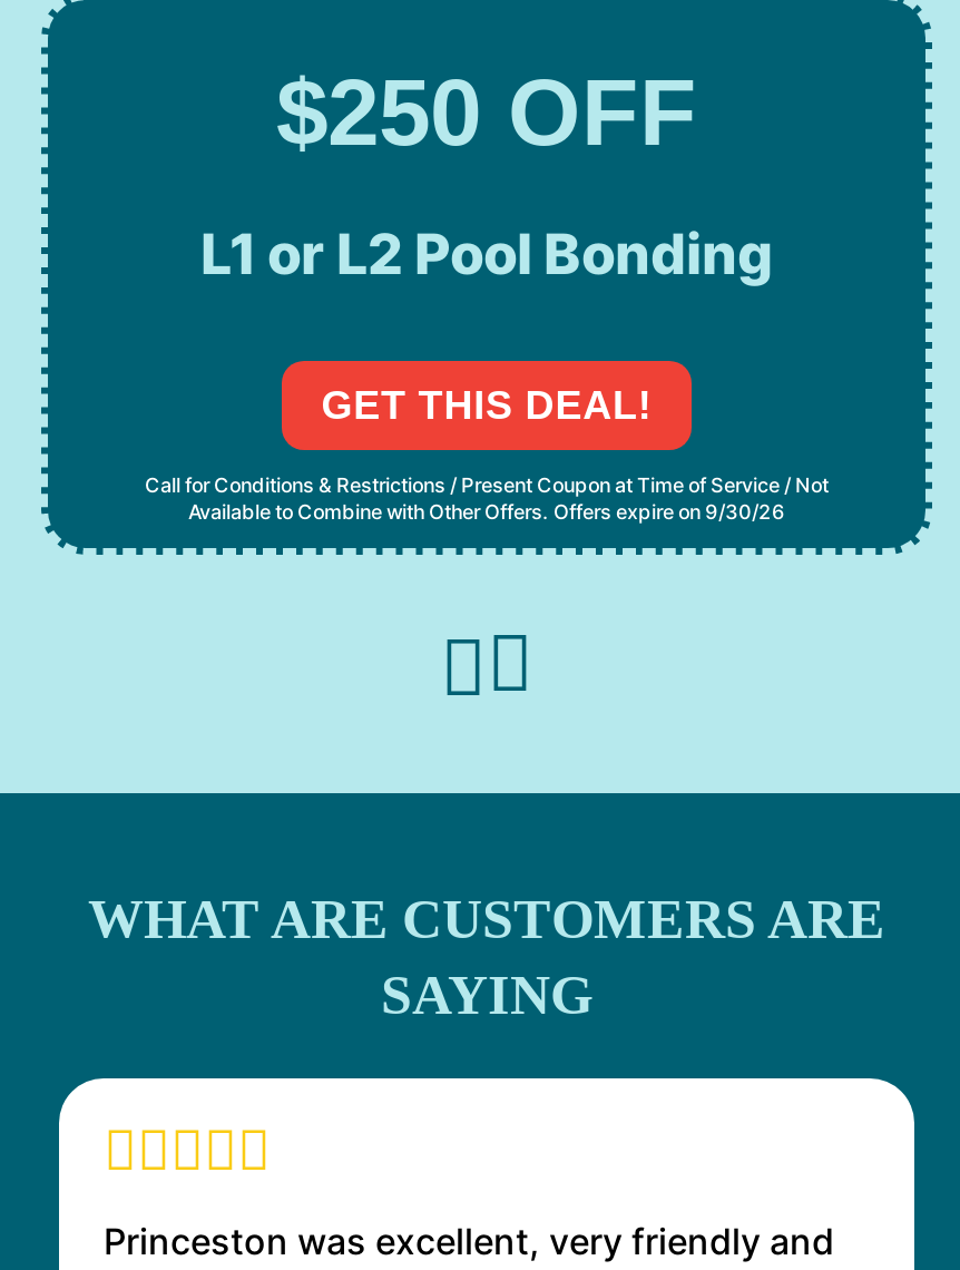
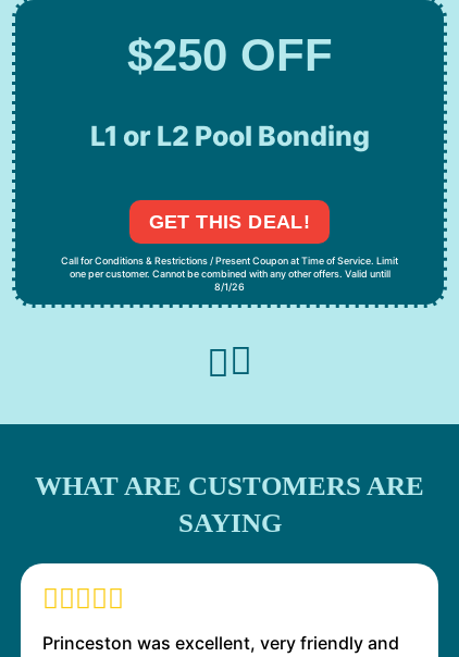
- Call for Conditions & Restrictions / Present Coupon at Time of Service / Not
- Available to Combine with Other Offers. Offers expire on 9/30/26
+ Call for Conditions & Restrictions / Present Coupon at Time of Service. Limit
+ one per customer. Cannot be combined with any other offers. Valid untill
+ 8/1/26
